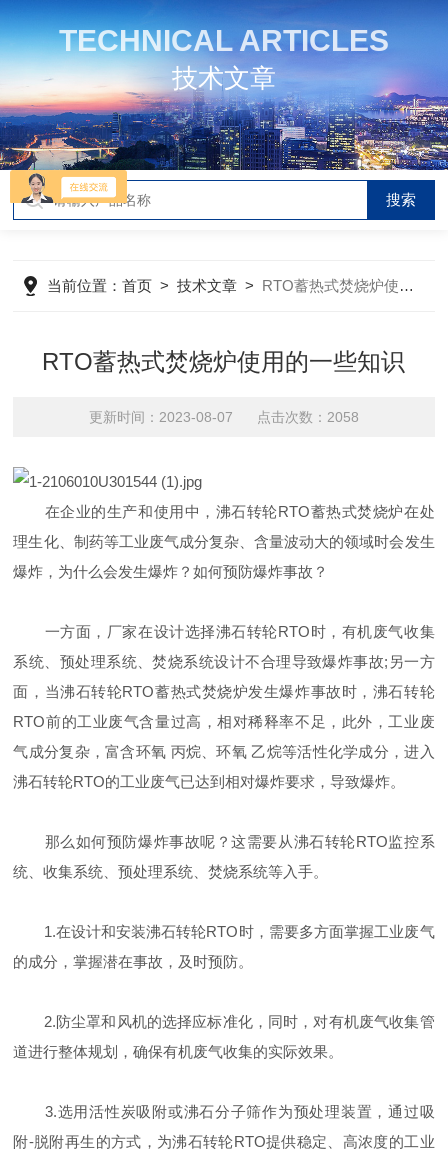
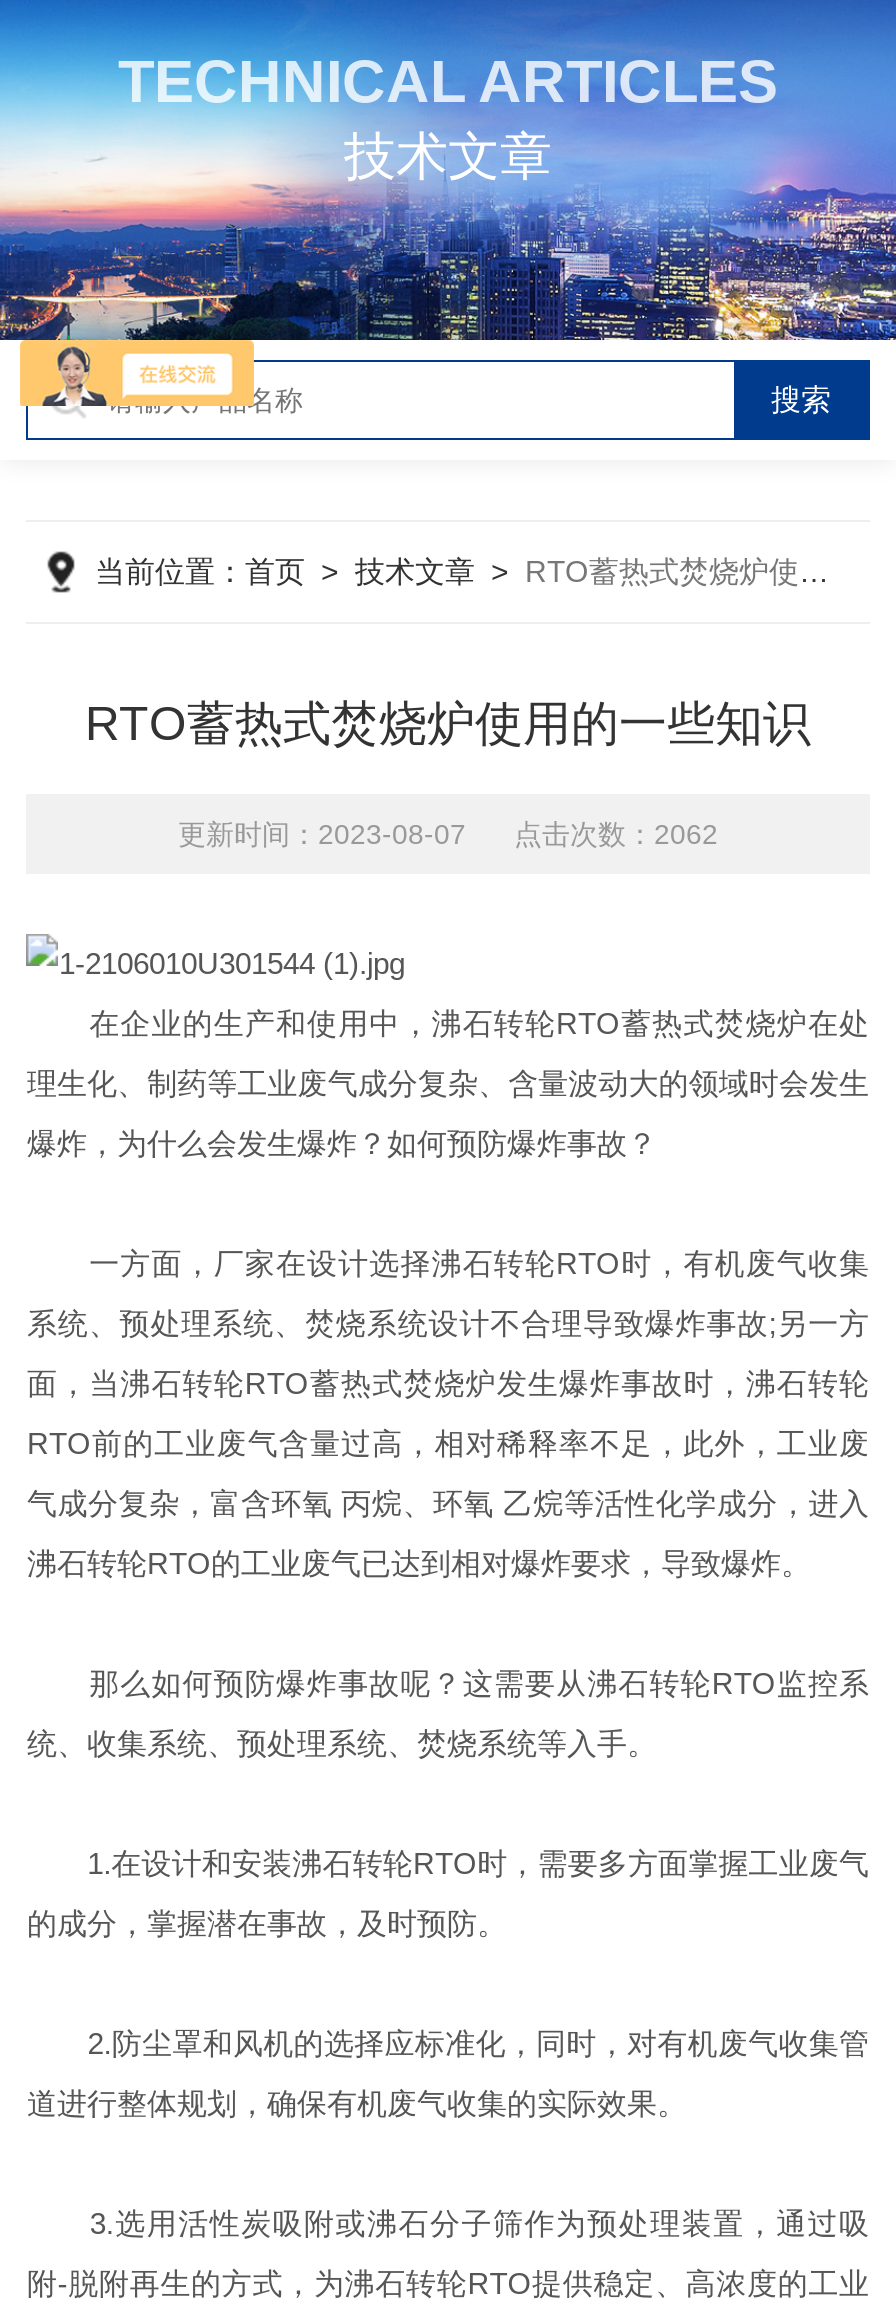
- 更新时间：2023-08-07 点击次数：2058
+ 更新时间：2023-08-07 点击次数：2062
